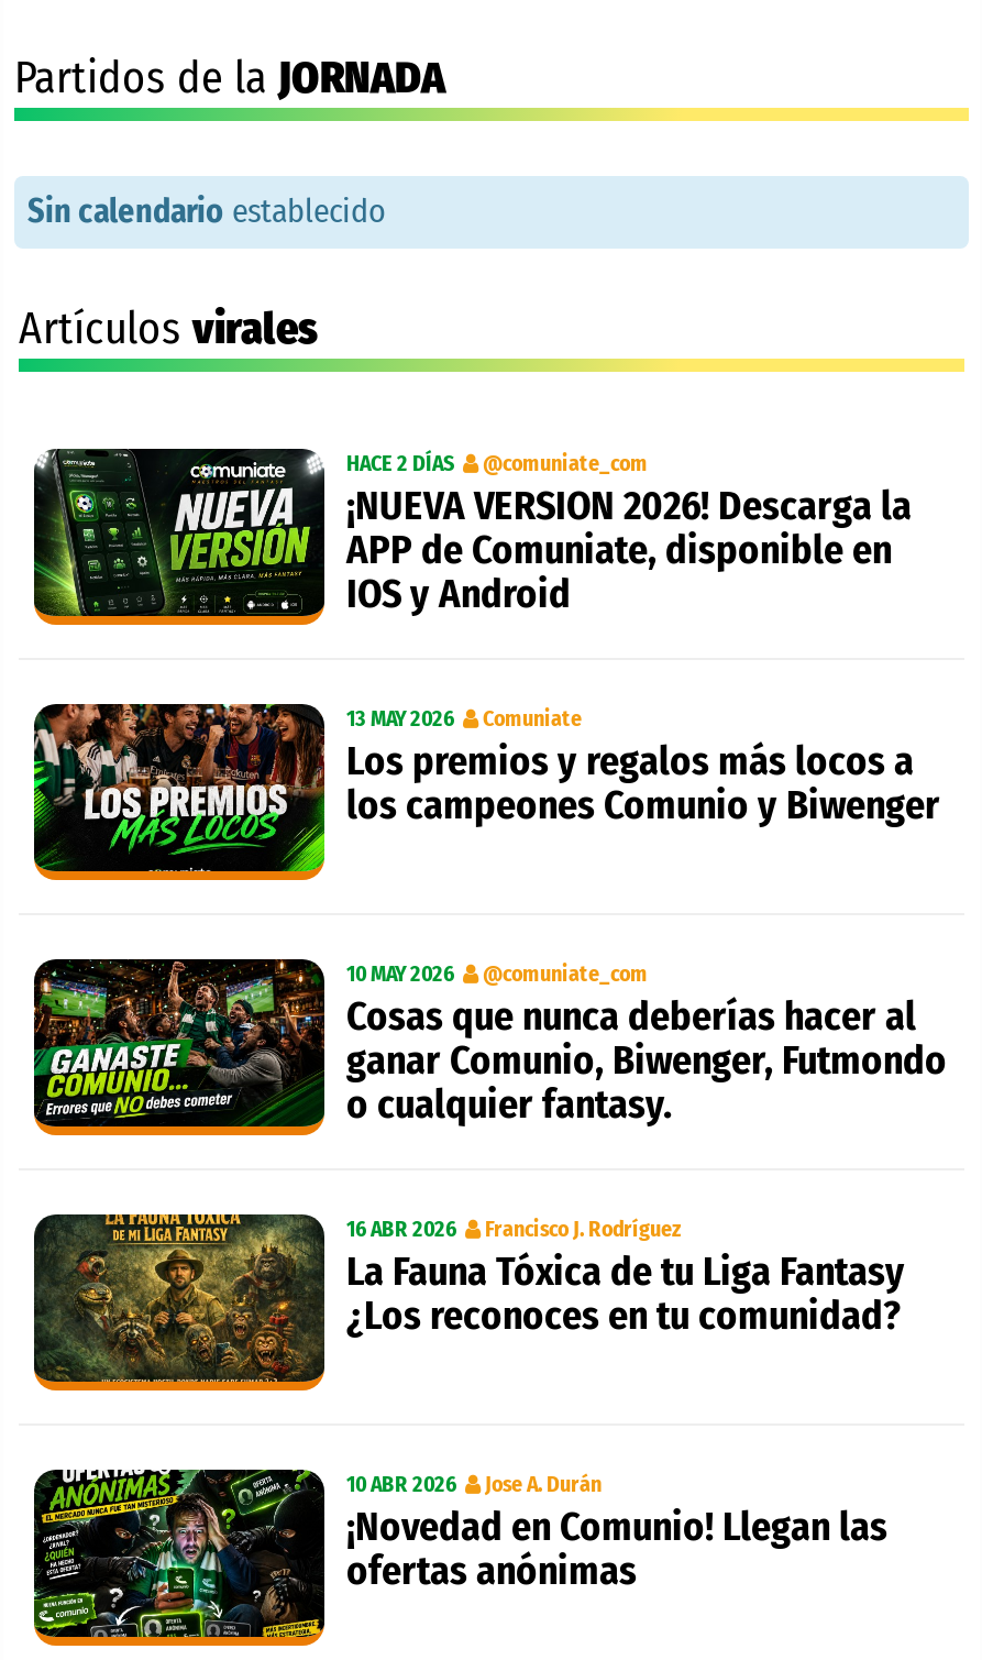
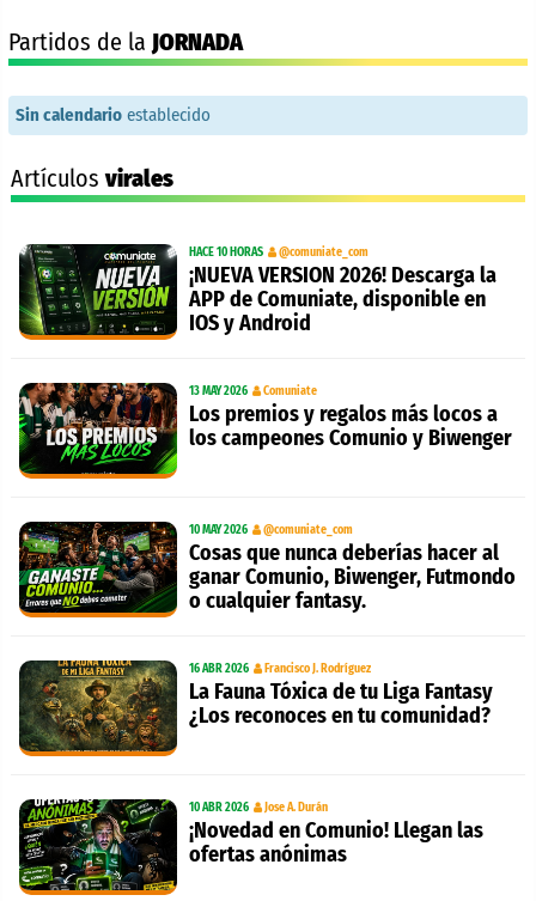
- HACE 2 DÍAS @comuniate_com
+ HACE 10 HORAS @comuniate_com
